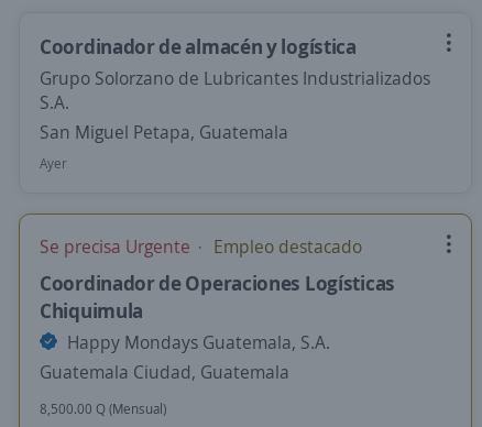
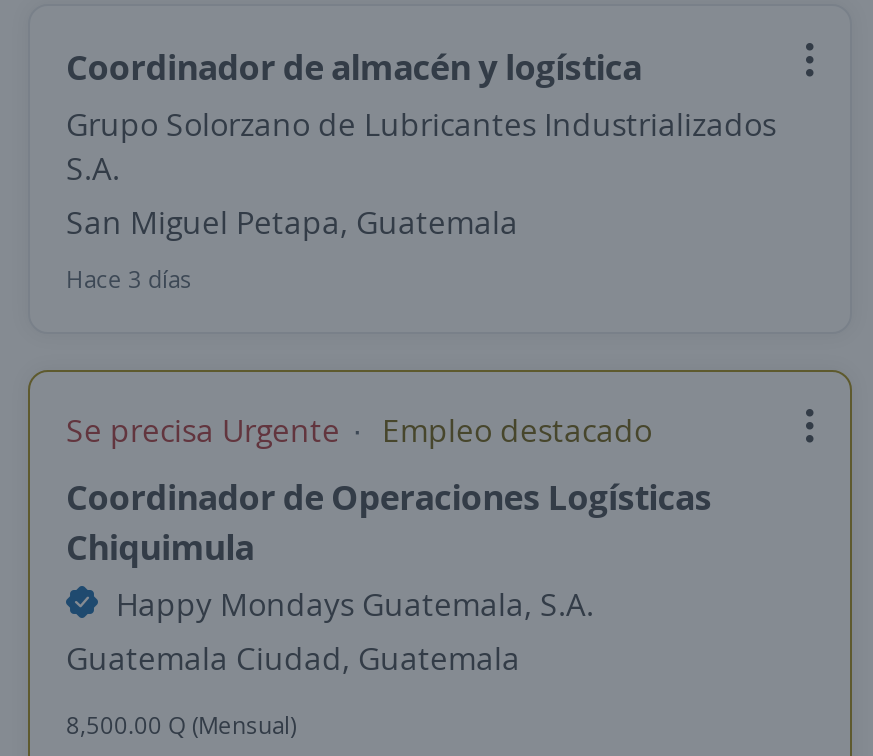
- Ayer
+ Hace 3 días
